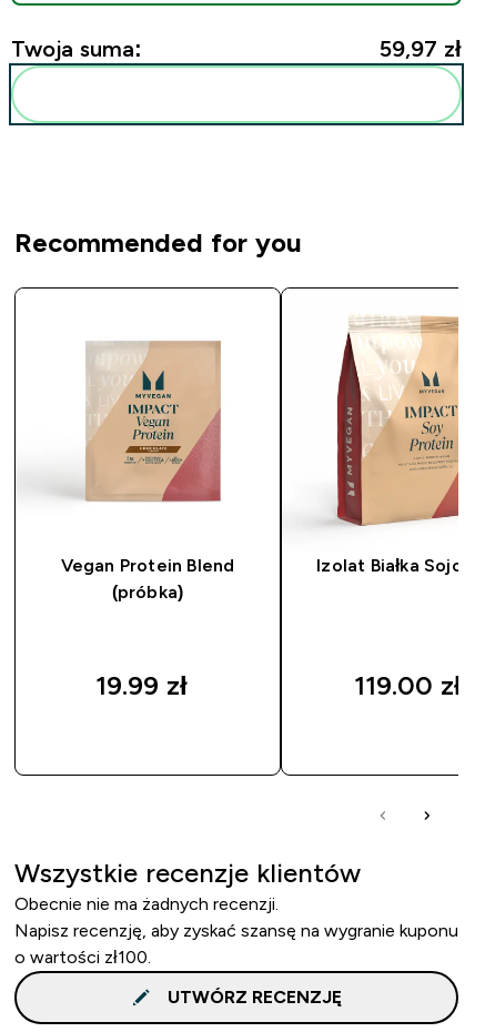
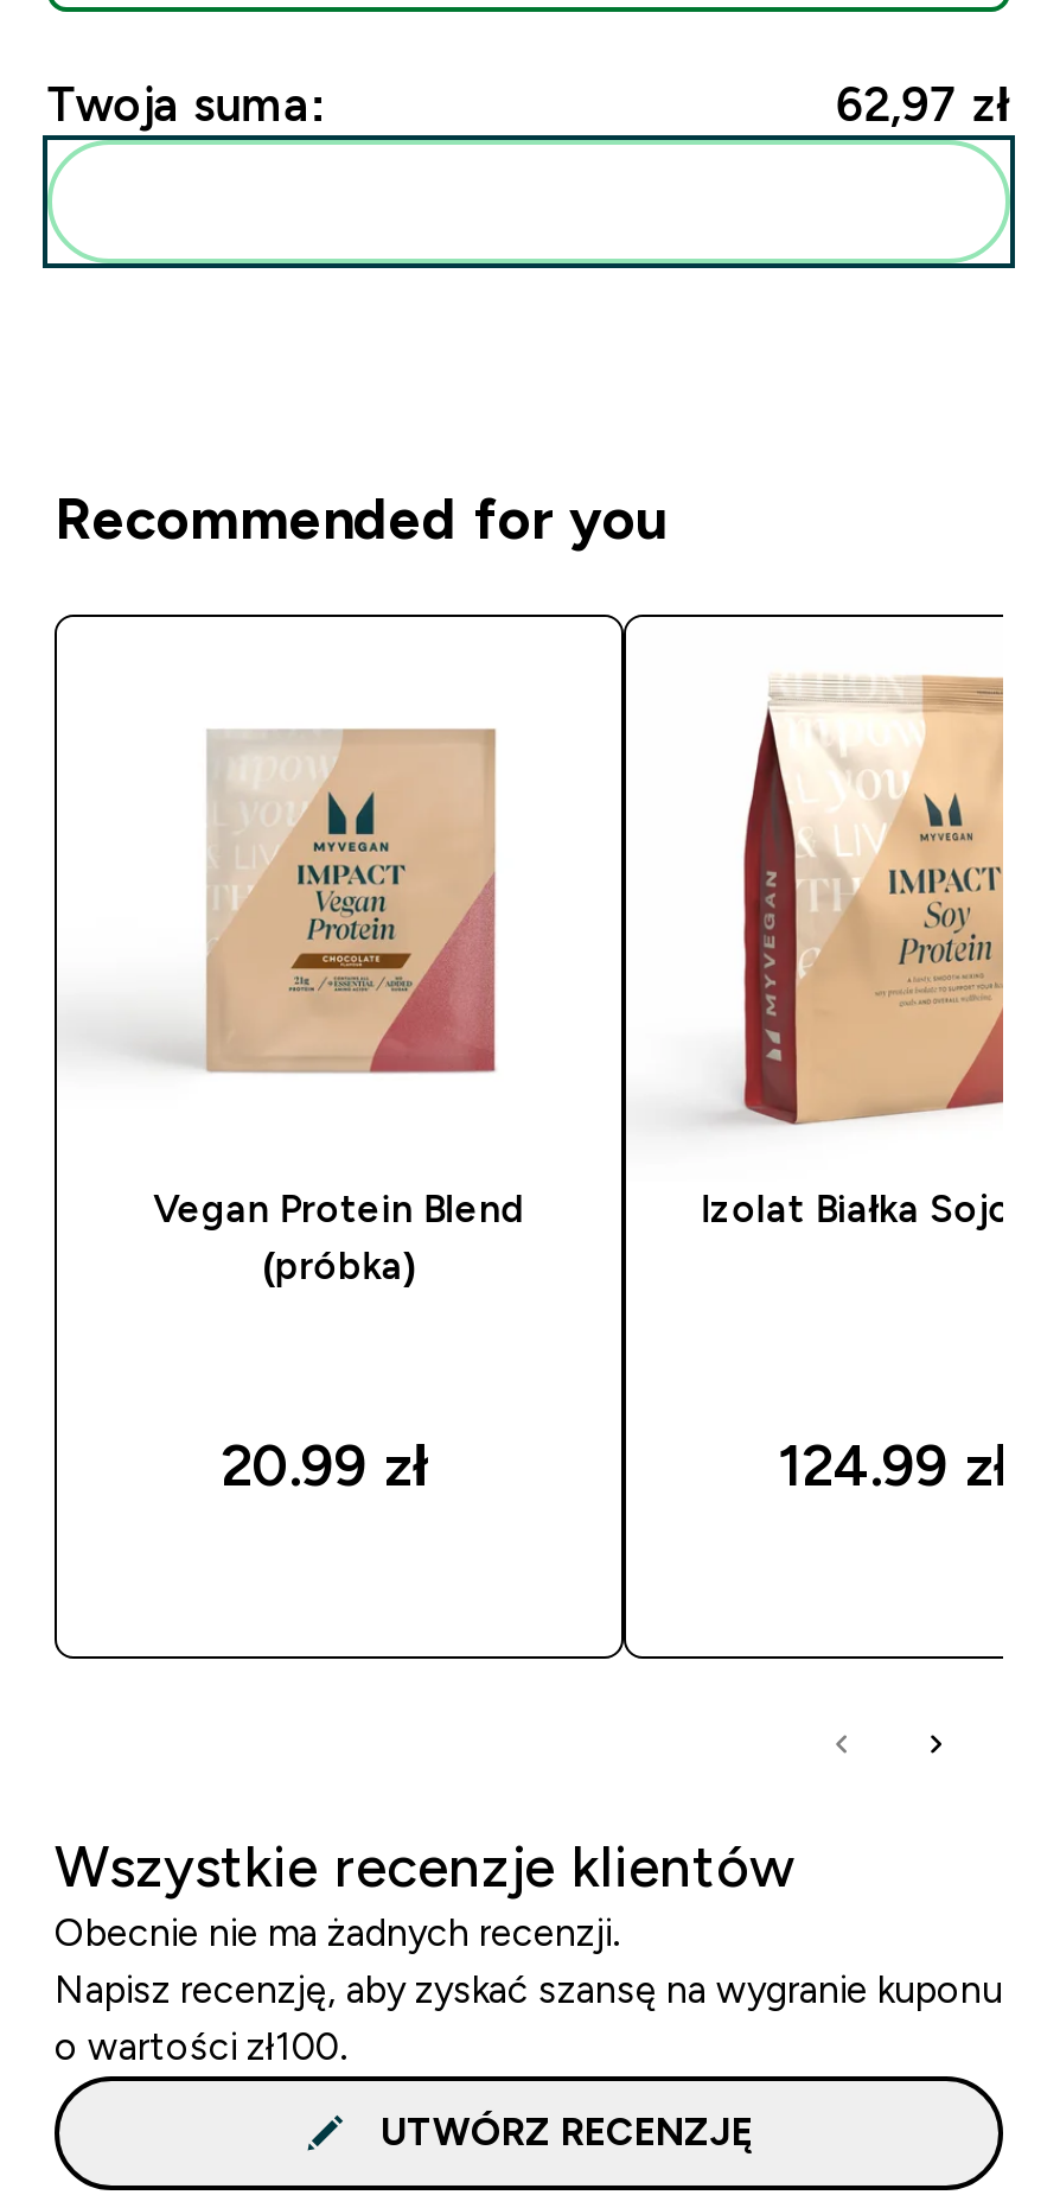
- 59,97 zł
+ 62,97 zł

- 19.99 zł
+ 20.99 zł

- 119.00 zł
+ 124.99 zł
